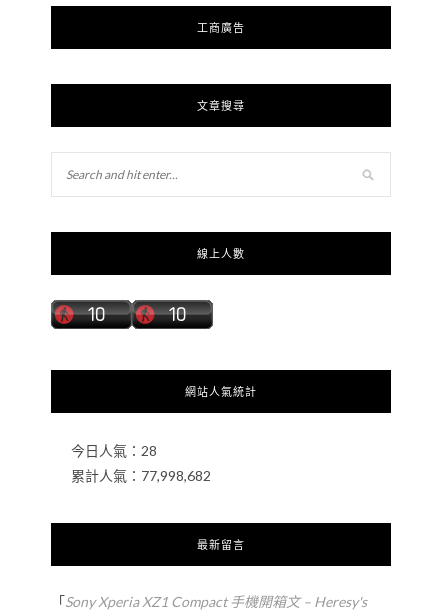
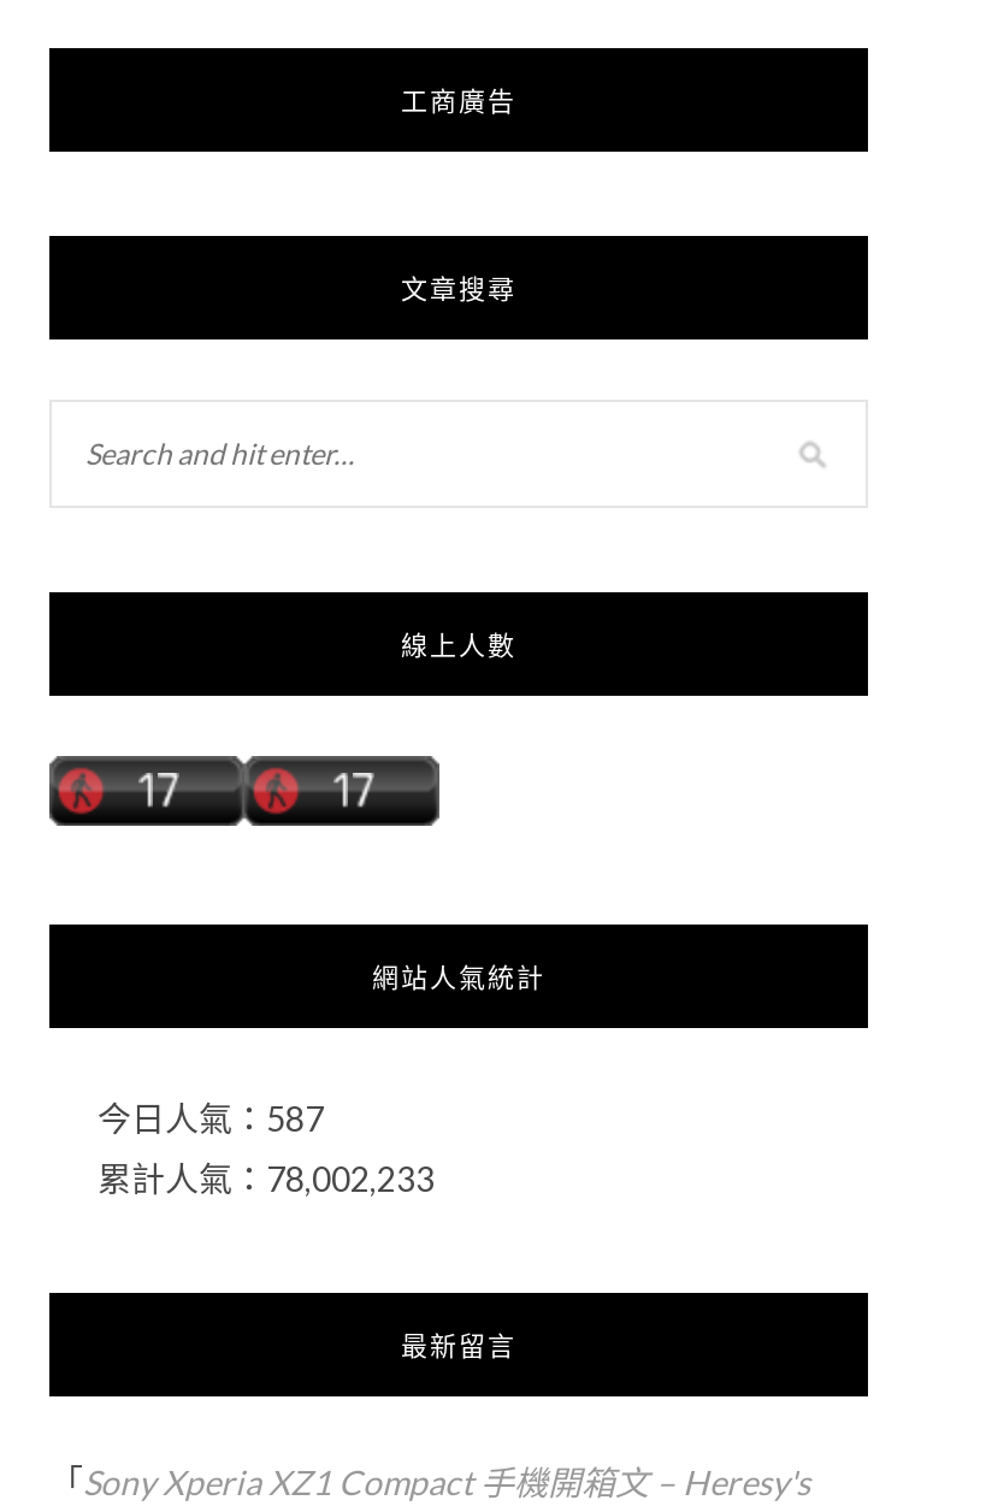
- 今日人氣：28
+ 今日人氣：587

- 累計人氣：77,998,682
+ 累計人氣：78,002,233
